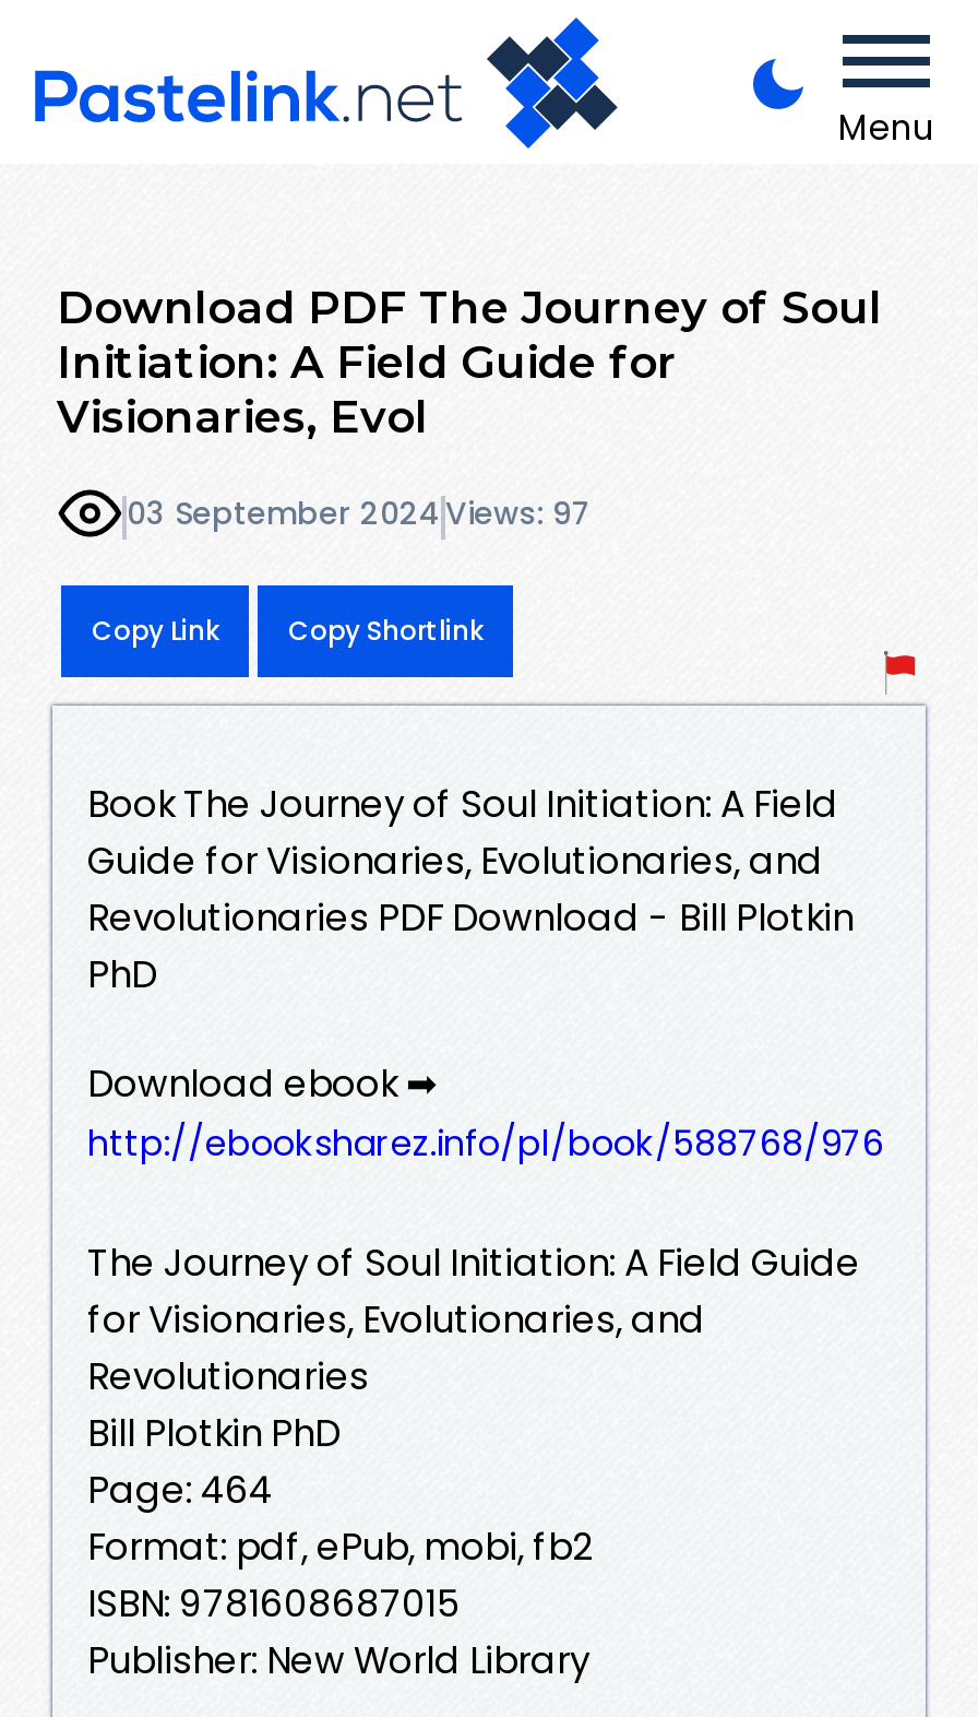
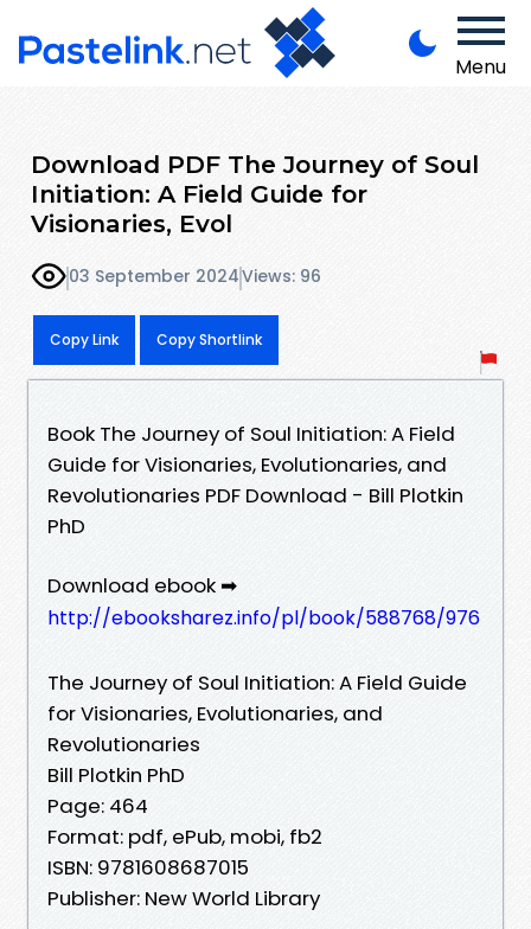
- 03 September 2024 Views: 97
+ 03 September 2024 Views: 96
